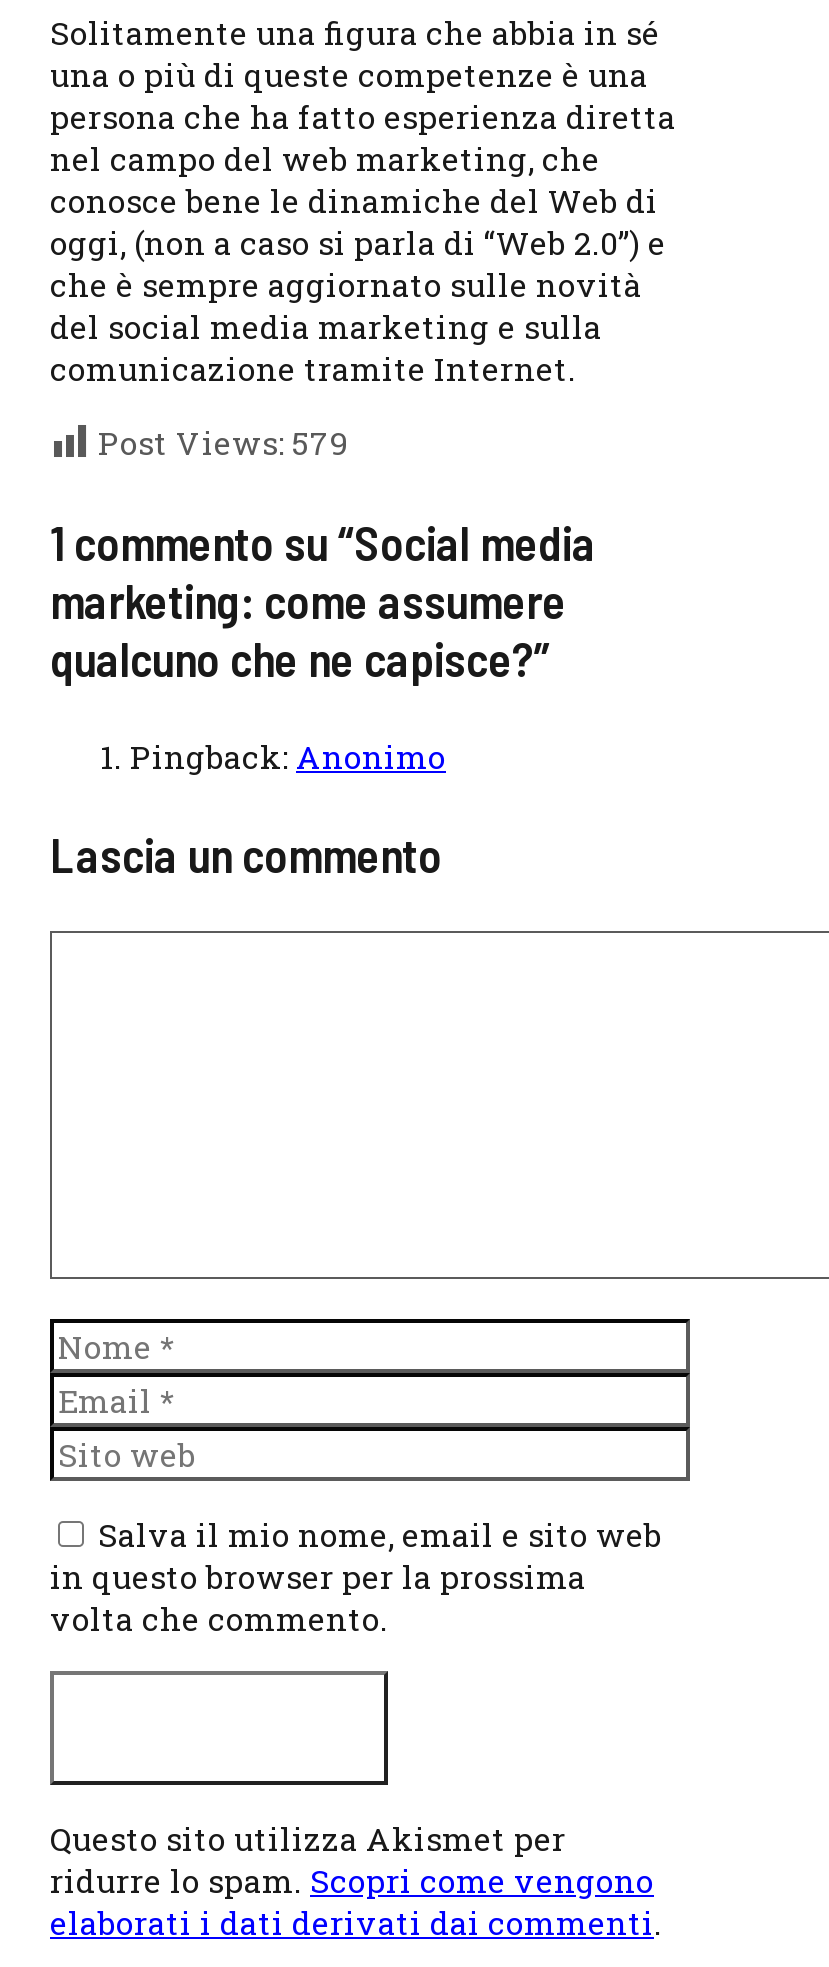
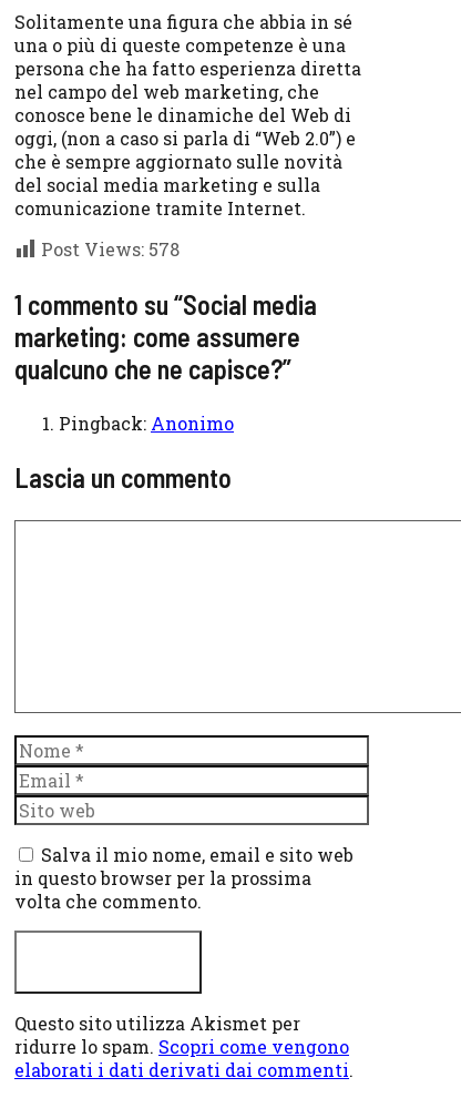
- Post Views: 579
+ Post Views: 578
